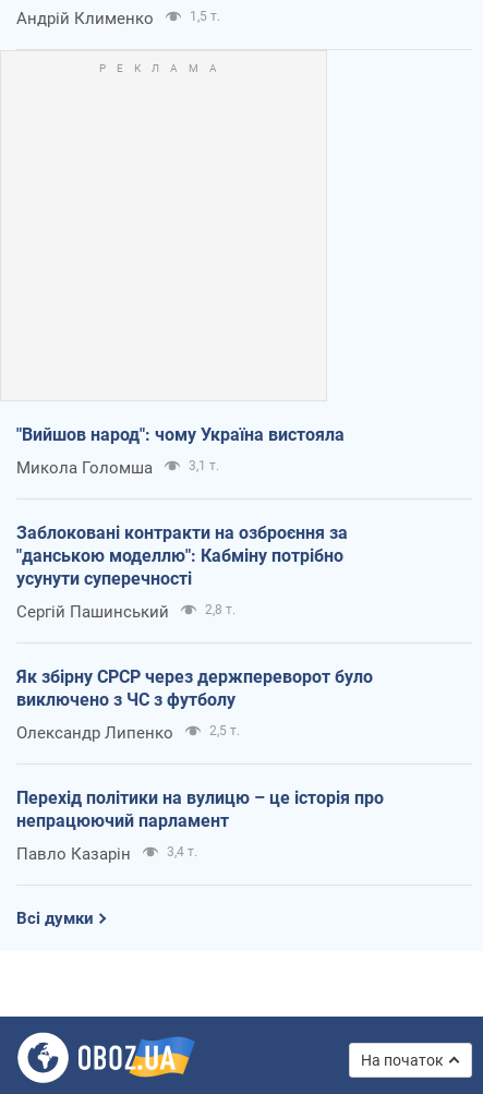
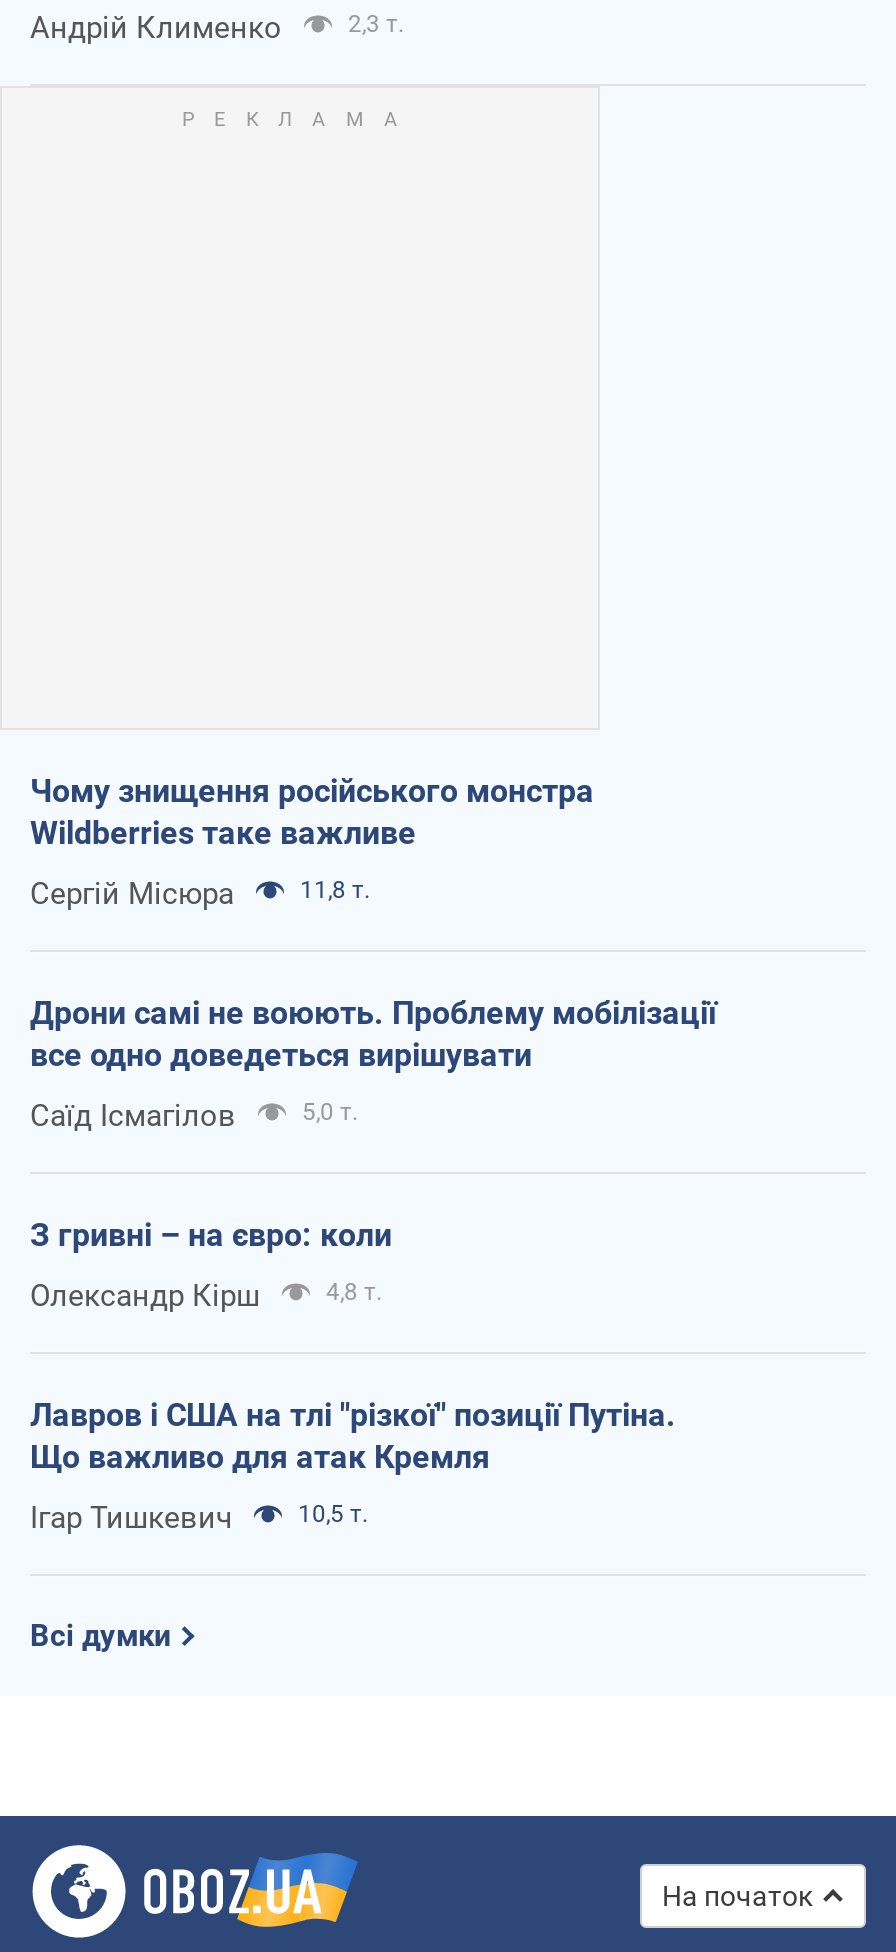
- 1,5 т.
+ 2,3 т.

- "Вийшов народ": чому Україна вистояла
+ Чому знищення російського монстра
+ Wildberries таке важливе

- Микола Голомша
- 3,1 т.
+ Сергій Місюра
+ 11,8 т.

- Заблоковані контракти на озброєння за
- "данською моделлю": Кабміну потрібно
- усунути суперечності
+ Дрони самі не воюють. Проблему мобілізації
+ все одно доведеться вирішувати

- Сергій Пашинський
- 2,8 т.
+ Саїд Ісмагілов
+ 5,0 т.

- Як збірну СРСР через держпереворот було
- виключено з ЧС з футболу
+ З гривні – на євро: коли

- Олександр Липенко
- 2,5 т.
+ Олександр Кірш
+ 4,8 т.

- Перехід політики на вулицю – це історія про
- непрацюючий парламент
+ Лавров і США на тлі "різкої" позиції Путіна.
+ Що важливо для атак Кремля

- Павло Казарін
- 3,4 т.
+ Ігар Тишкевич
+ 10,5 т.
